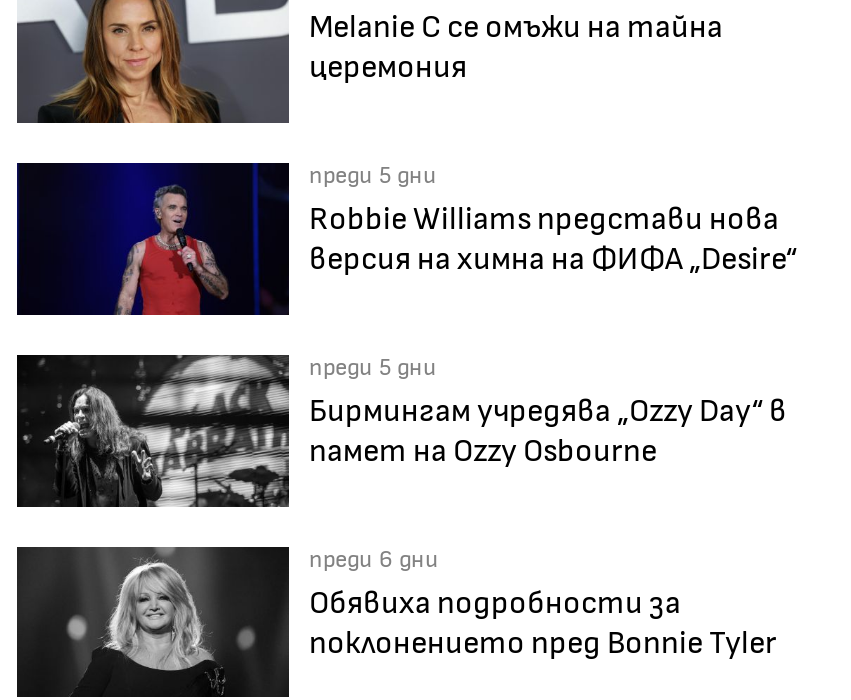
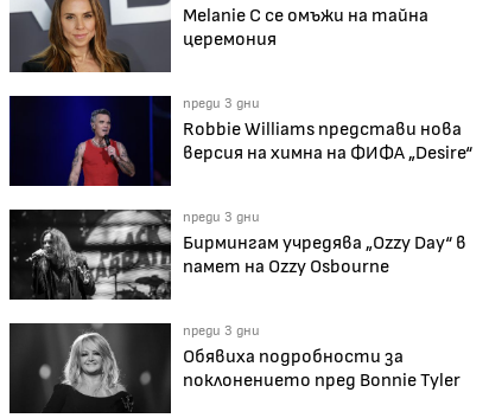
- преди 5 дни
+ преди 3 дни

- преди 5 дни
+ преди 3 дни

- преди 6 дни
+ преди 3 дни
